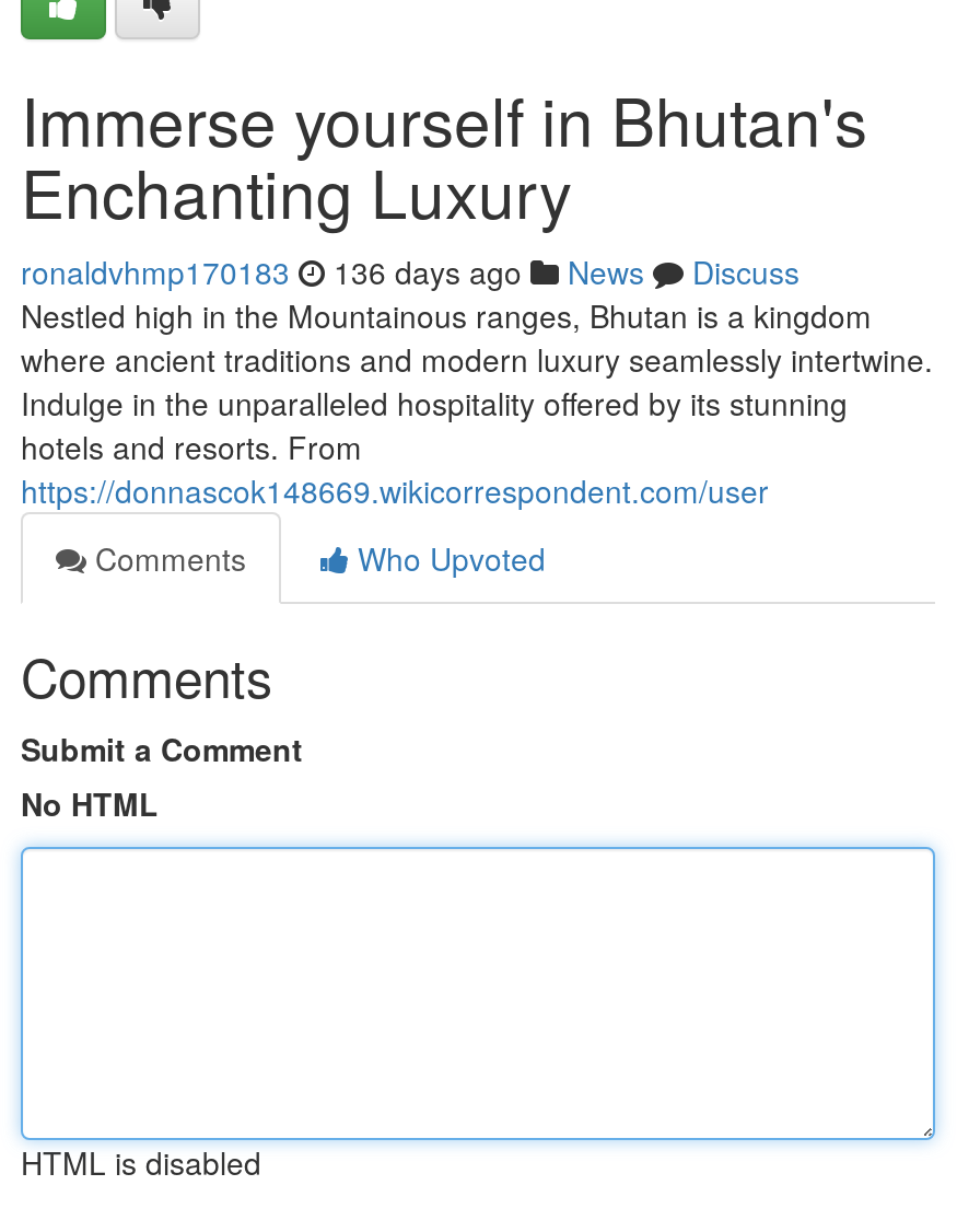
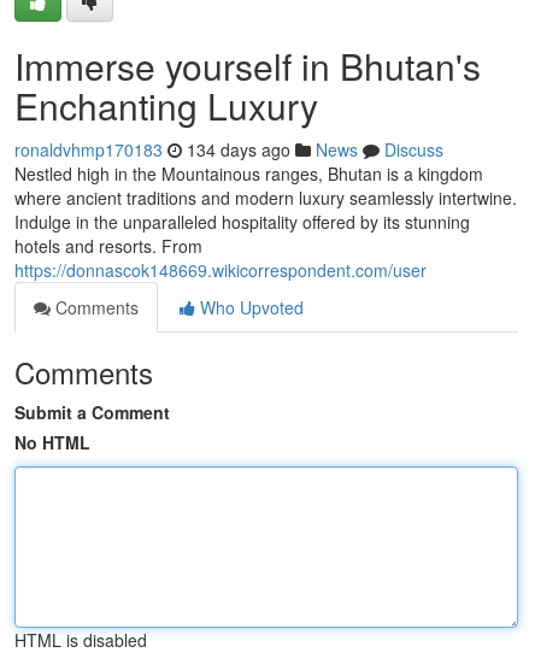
- ronaldvhmp170183 136 days ago News Discuss
+ ronaldvhmp170183 134 days ago News Discuss
